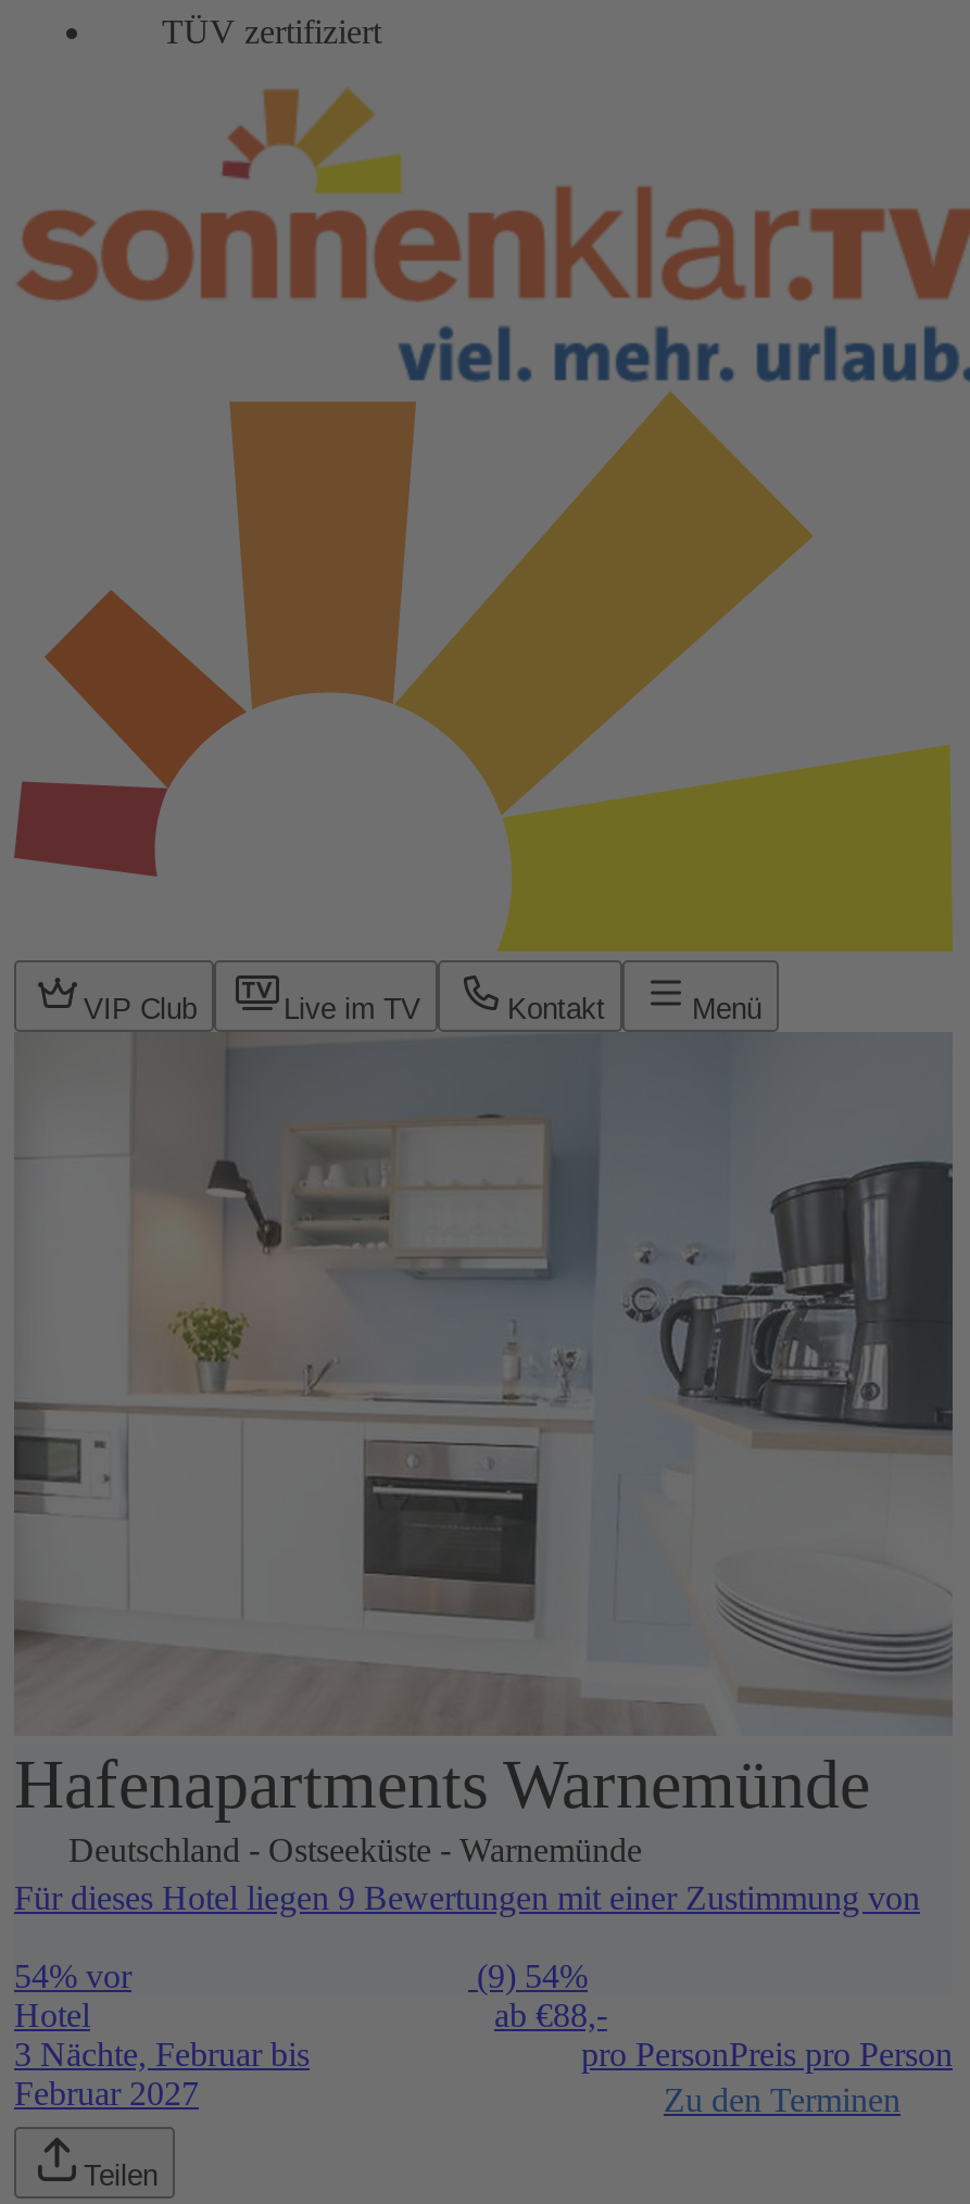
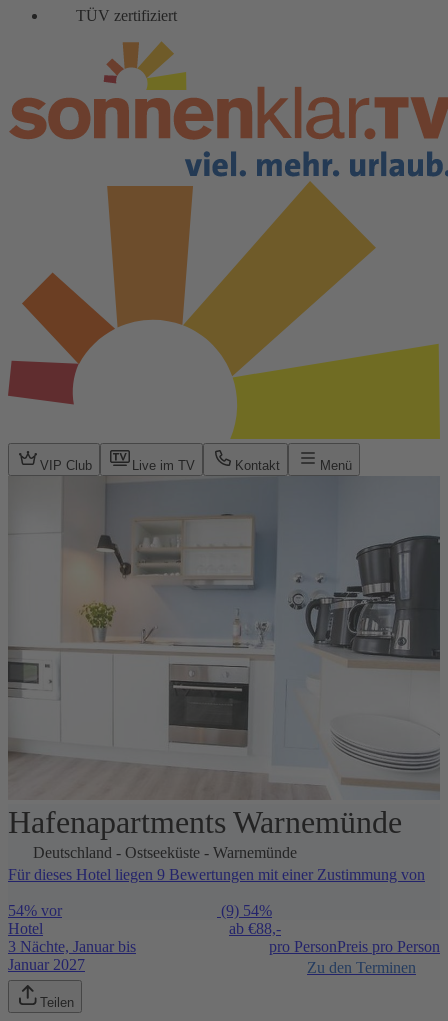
- 3 Nächte, Februar bis
- Februar 2027
+ 3 Nächte, Januar bis
+ Januar 2027
